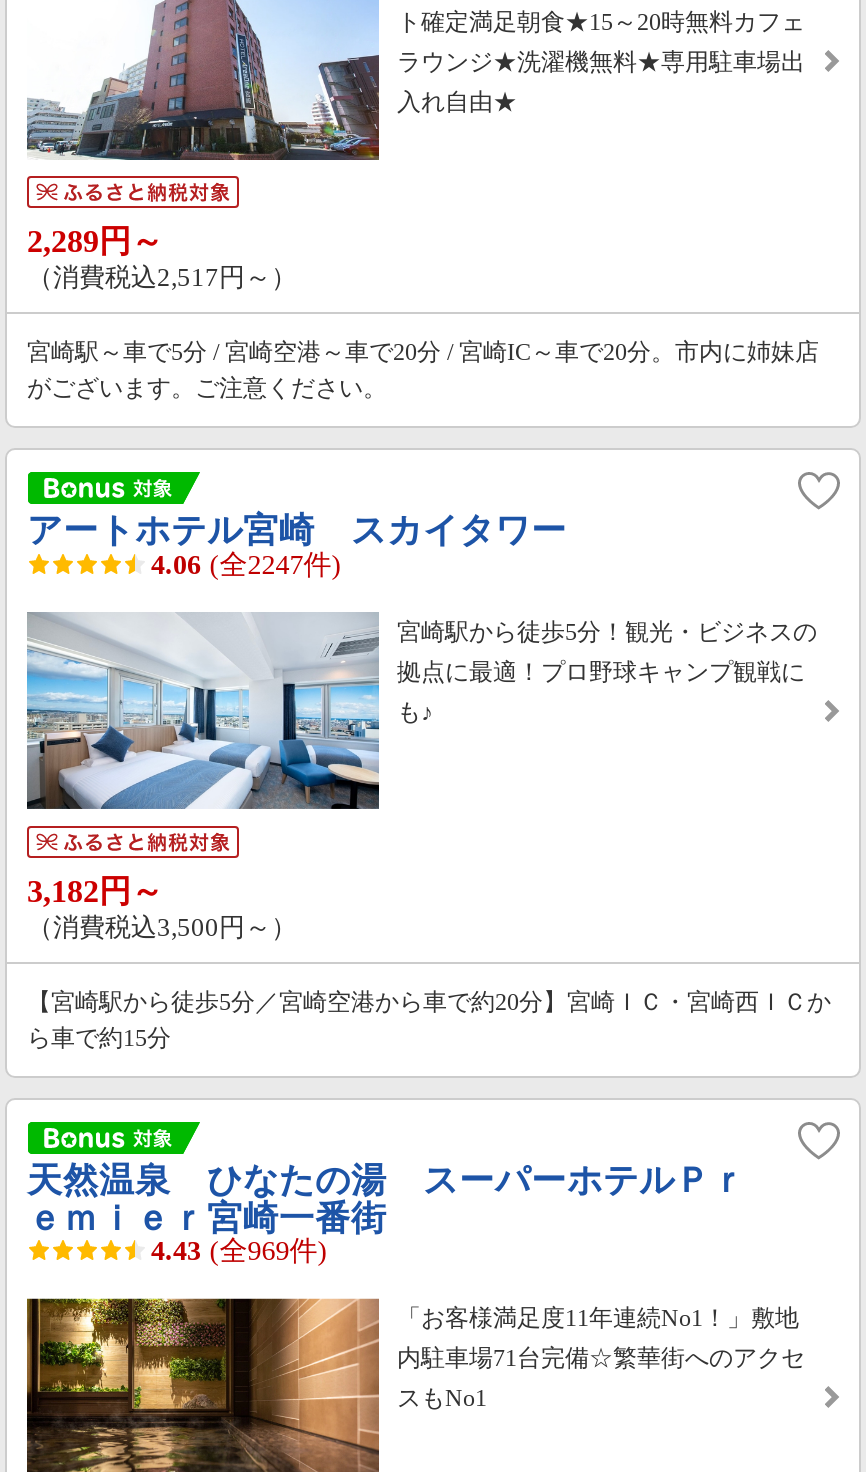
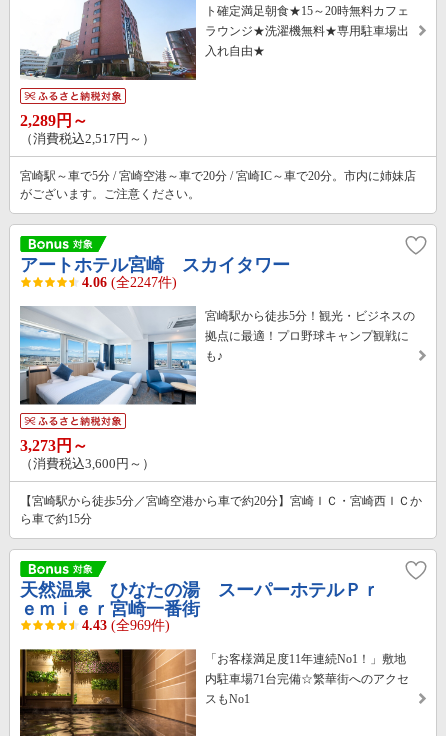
- 3,182円～
+ 3,273円～

- （消費税込3,500円～）
+ （消費税込3,600円～）
